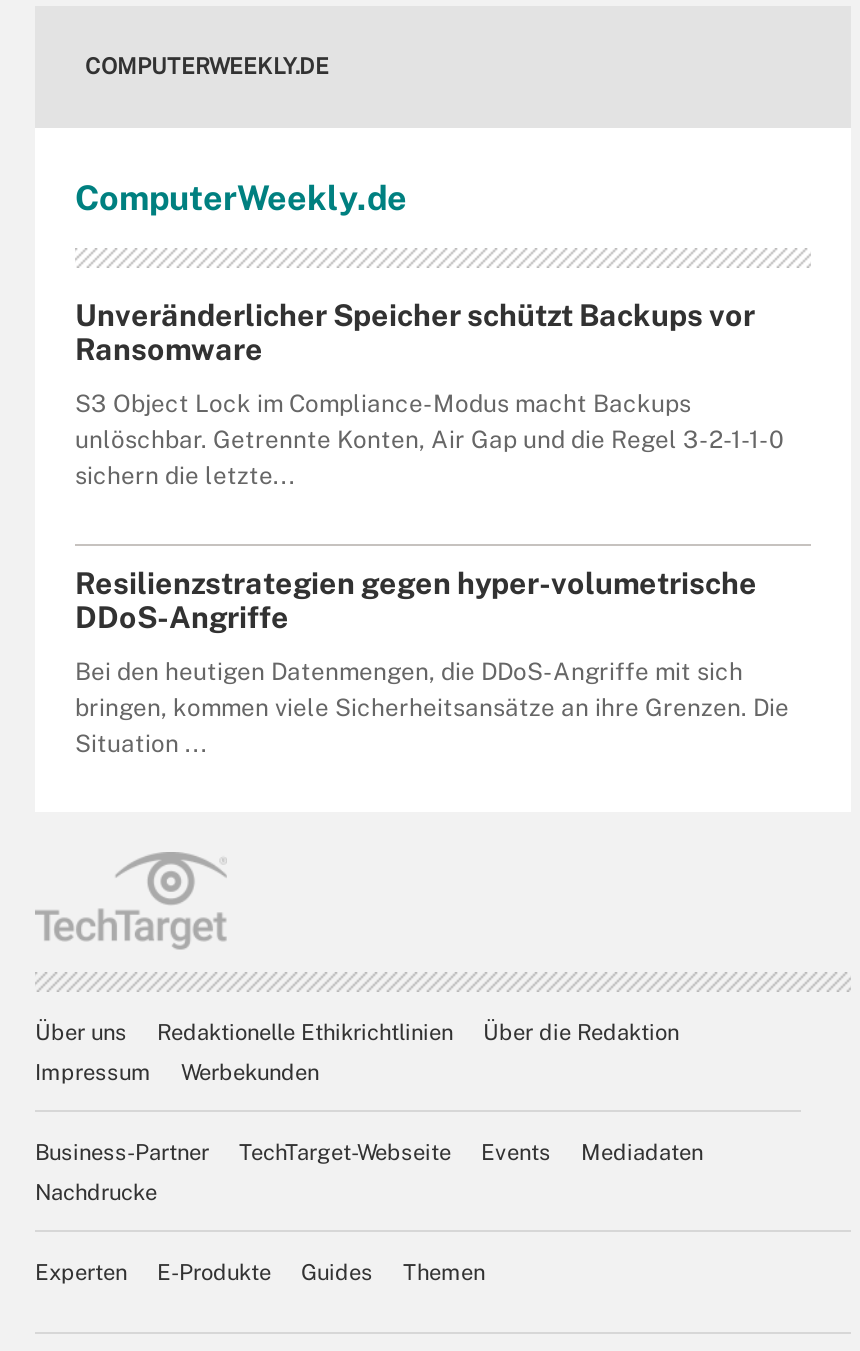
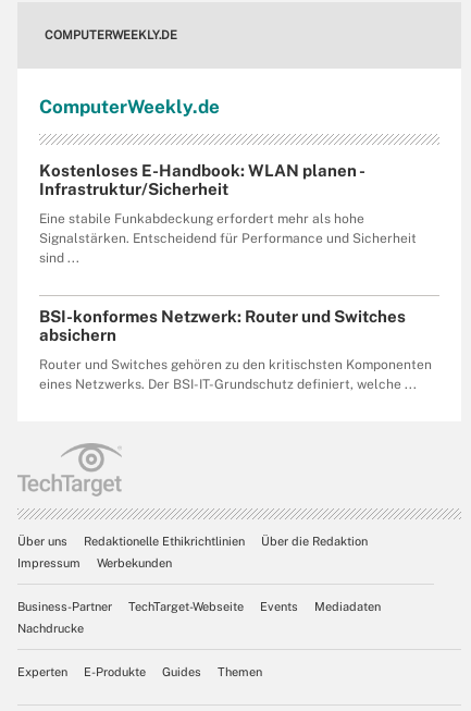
- Unveränderlicher Speicher schützt Backups vor
- Ransomware
+ Kostenloses E-Handbook: WLAN planen -
+ Infrastruktur/Sicherheit

- S3 Object Lock im Compliance-Modus macht Backups
- unlöschbar. Getrennte Konten, Air Gap und die Regel 3-2-1-1-0
- sichern die letzte...
+ Eine stabile Funkabdeckung erfordert mehr als hohe
+ Signalstärken. Entscheidend für Performance und Sicherheit
+ sind ...

- Resilienzstrategien gegen hyper-volumetrische
- DDoS-Angriffe
+ BSI-konformes Netzwerk: Router und Switches
+ absichern

- Bei den heutigen Datenmengen, die DDoS-Angriffe mit sich
- bringen, kommen viele Sicherheitsansätze an ihre Grenzen. Die
- Situation ...
+ Router und Switches gehören zu den kritischsten Komponenten
+ eines Netzwerks. Der BSI-IT-Grundschutz definiert, welche ...
